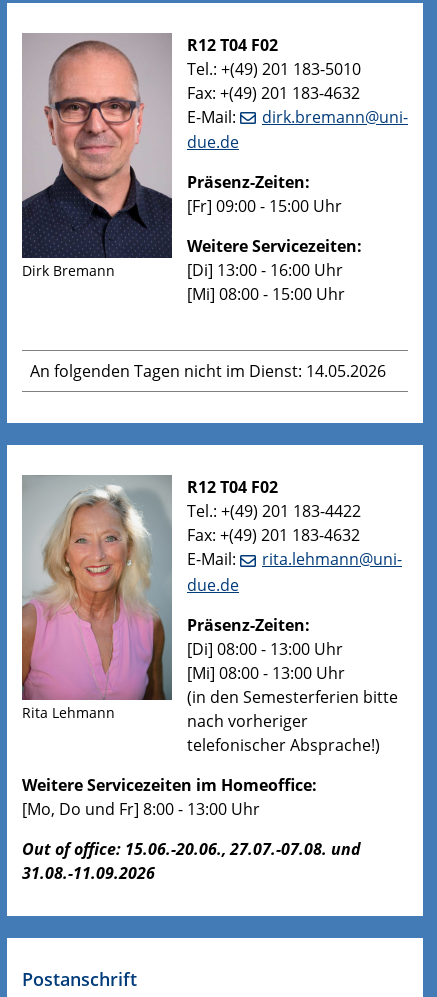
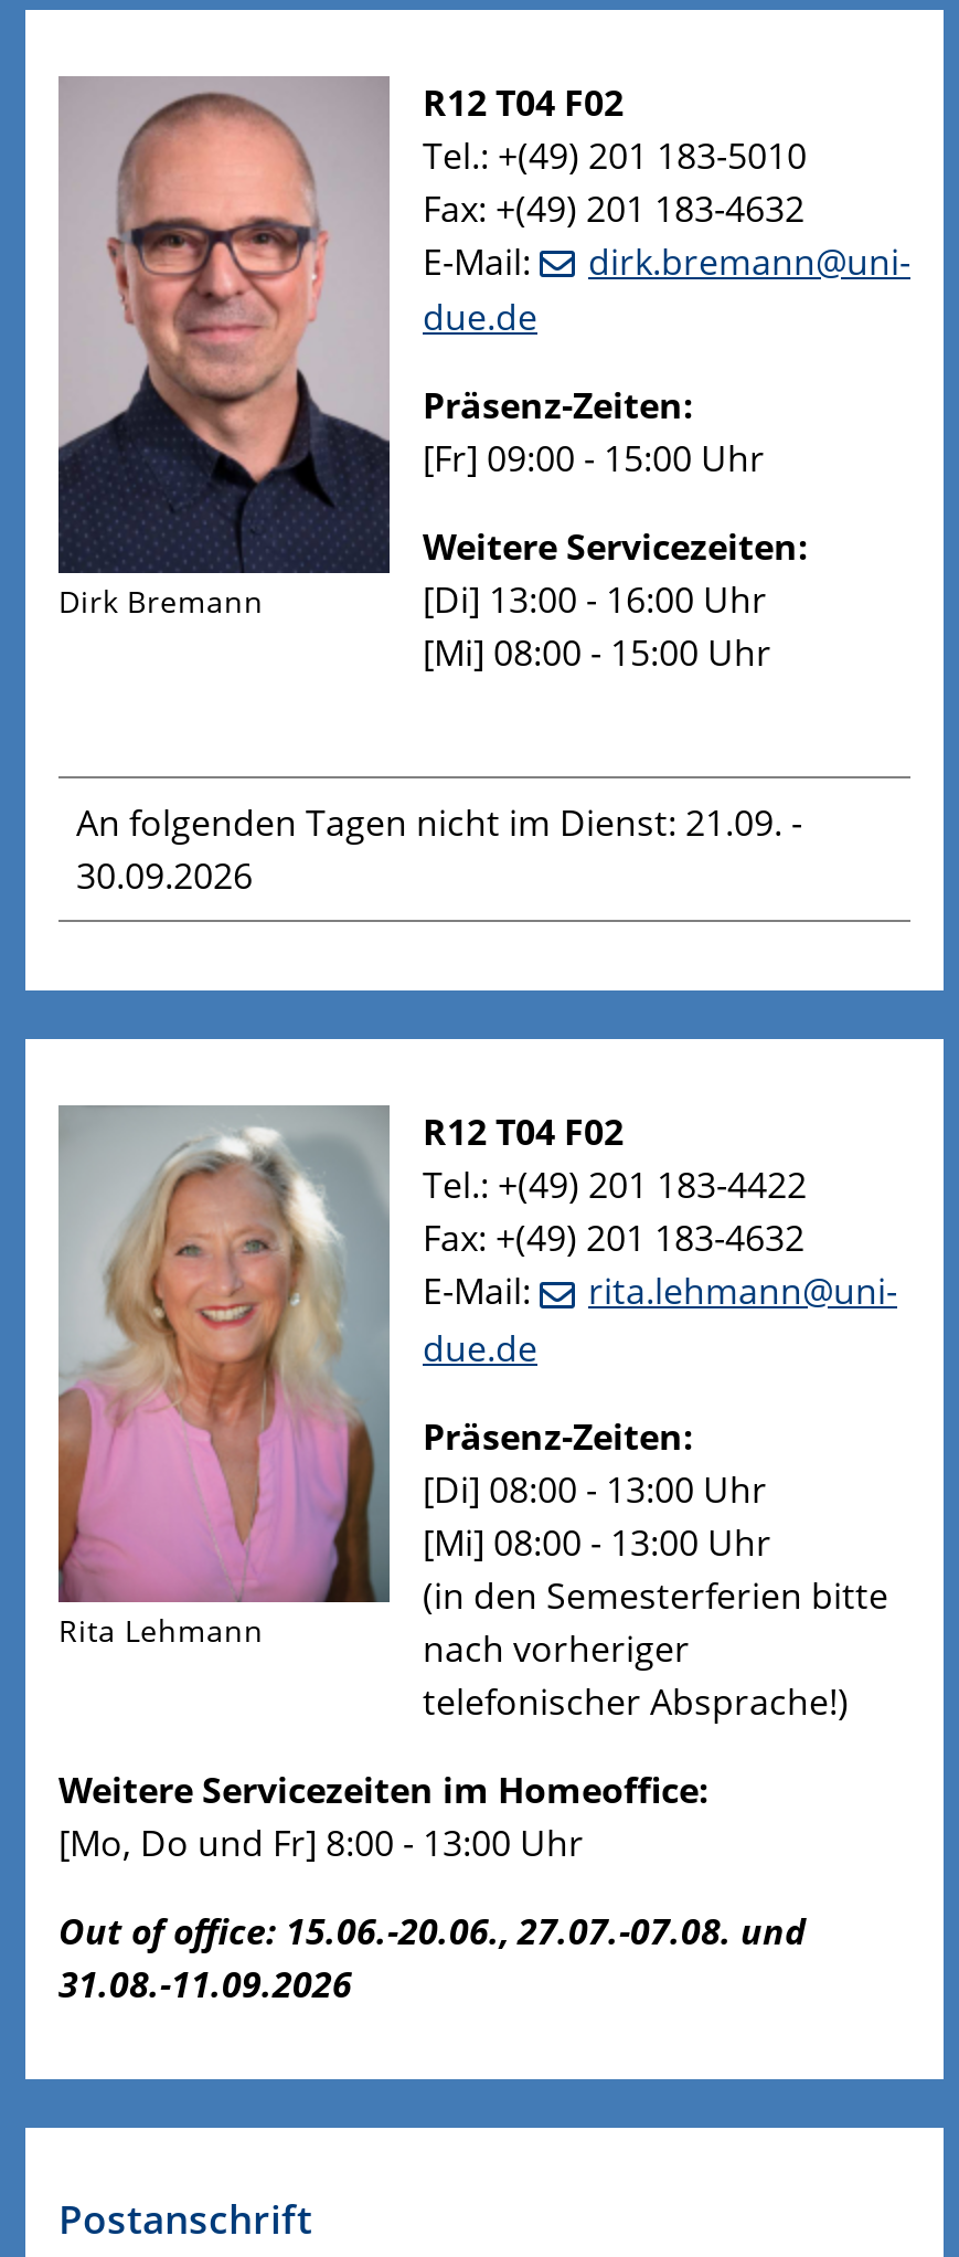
- An folgenden Tagen nicht im Dienst: 14.05.2026
+ An folgenden Tagen nicht im Dienst: 21.09. -
+ 30.09.2026
